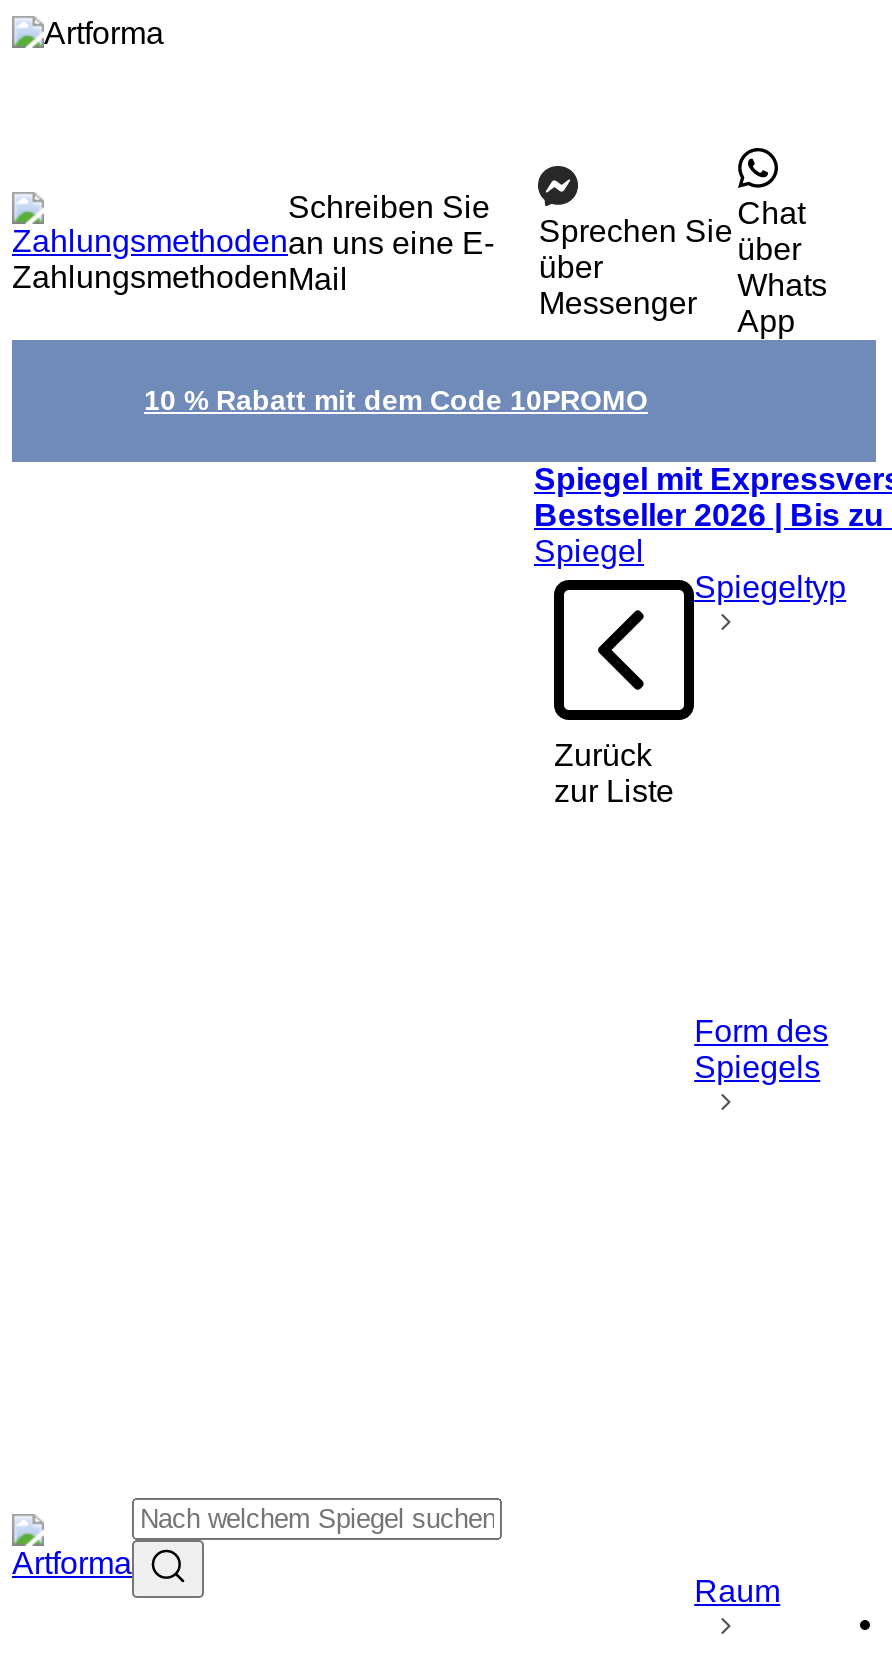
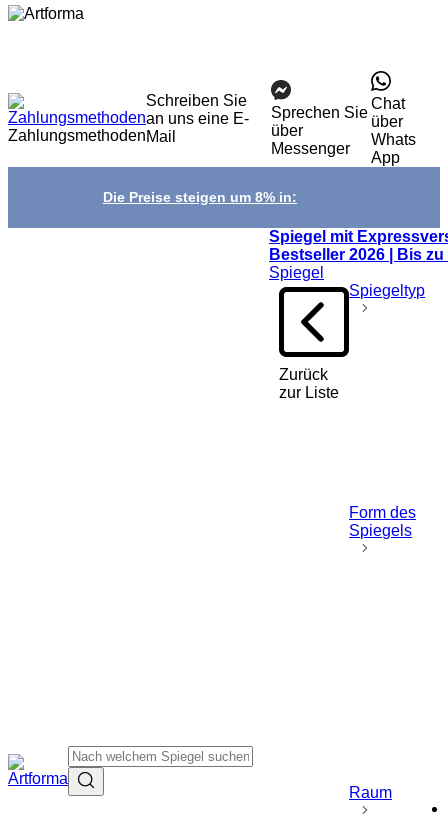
- 10 % Rabatt mit dem Code 10PROMO
+ Die Preise steigen um 8% in:
